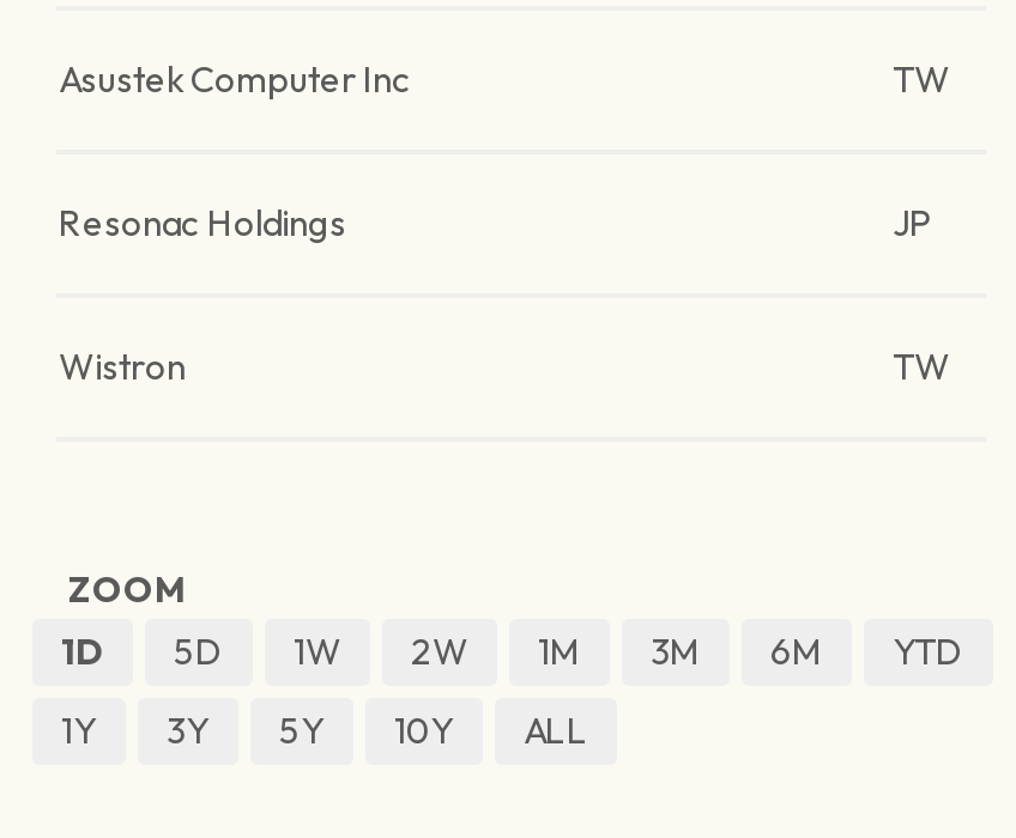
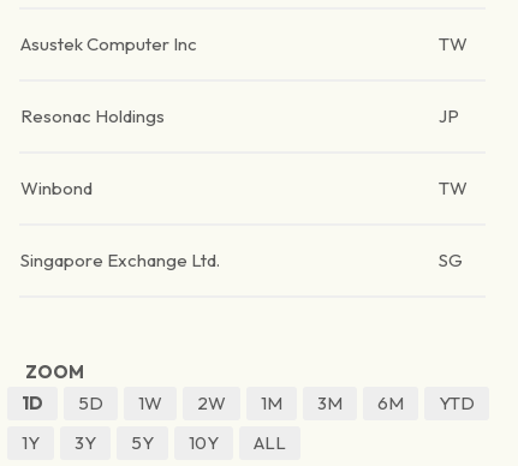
- Wistron
+ Winbond

+ Singapore Exchange Ltd.
+ SG
